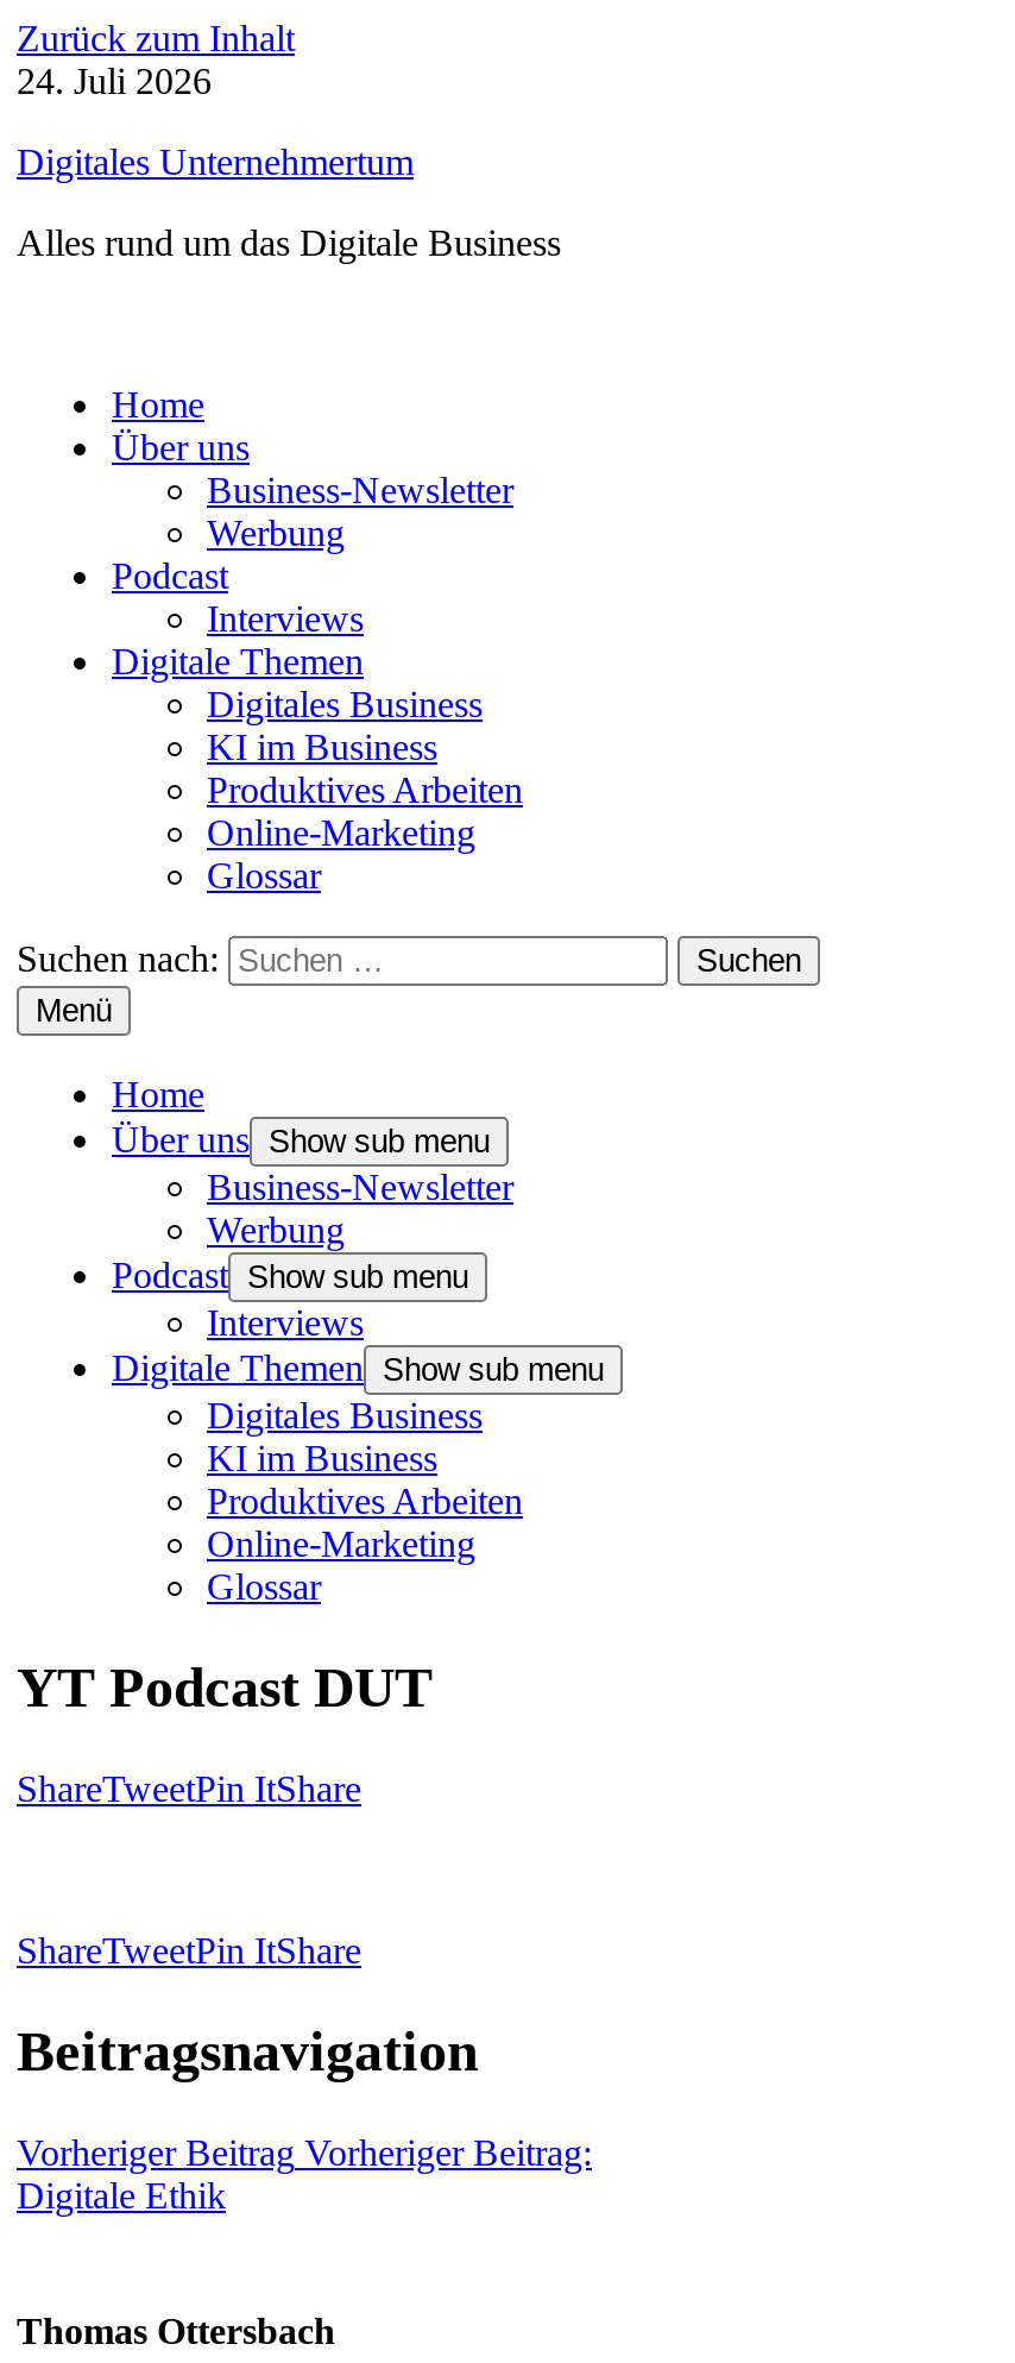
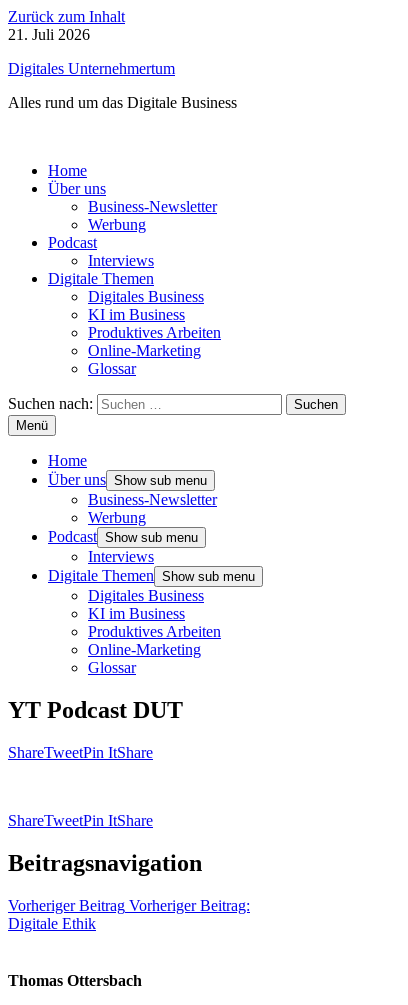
- 24. Juli 2026
+ 21. Juli 2026
